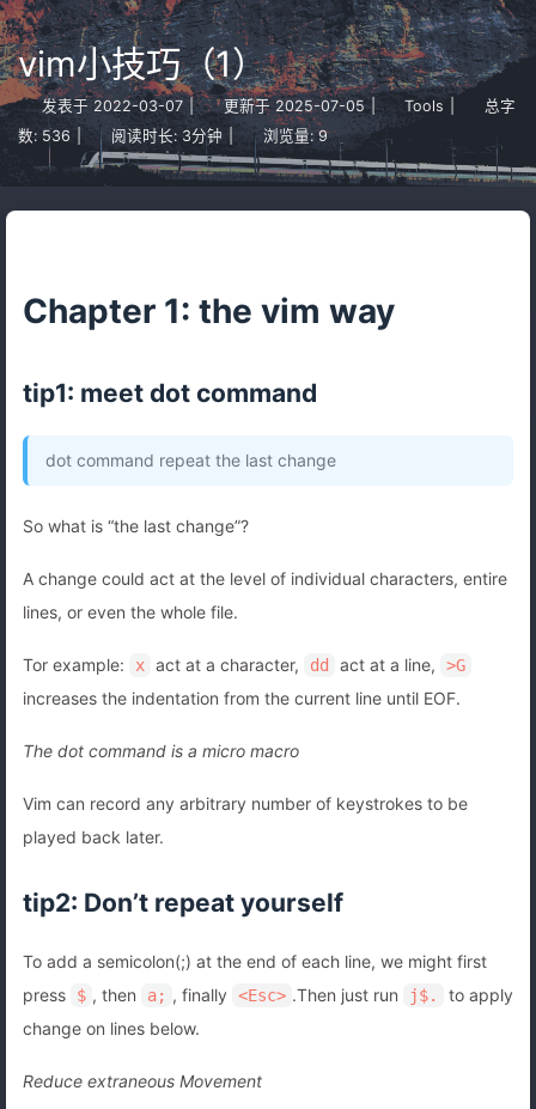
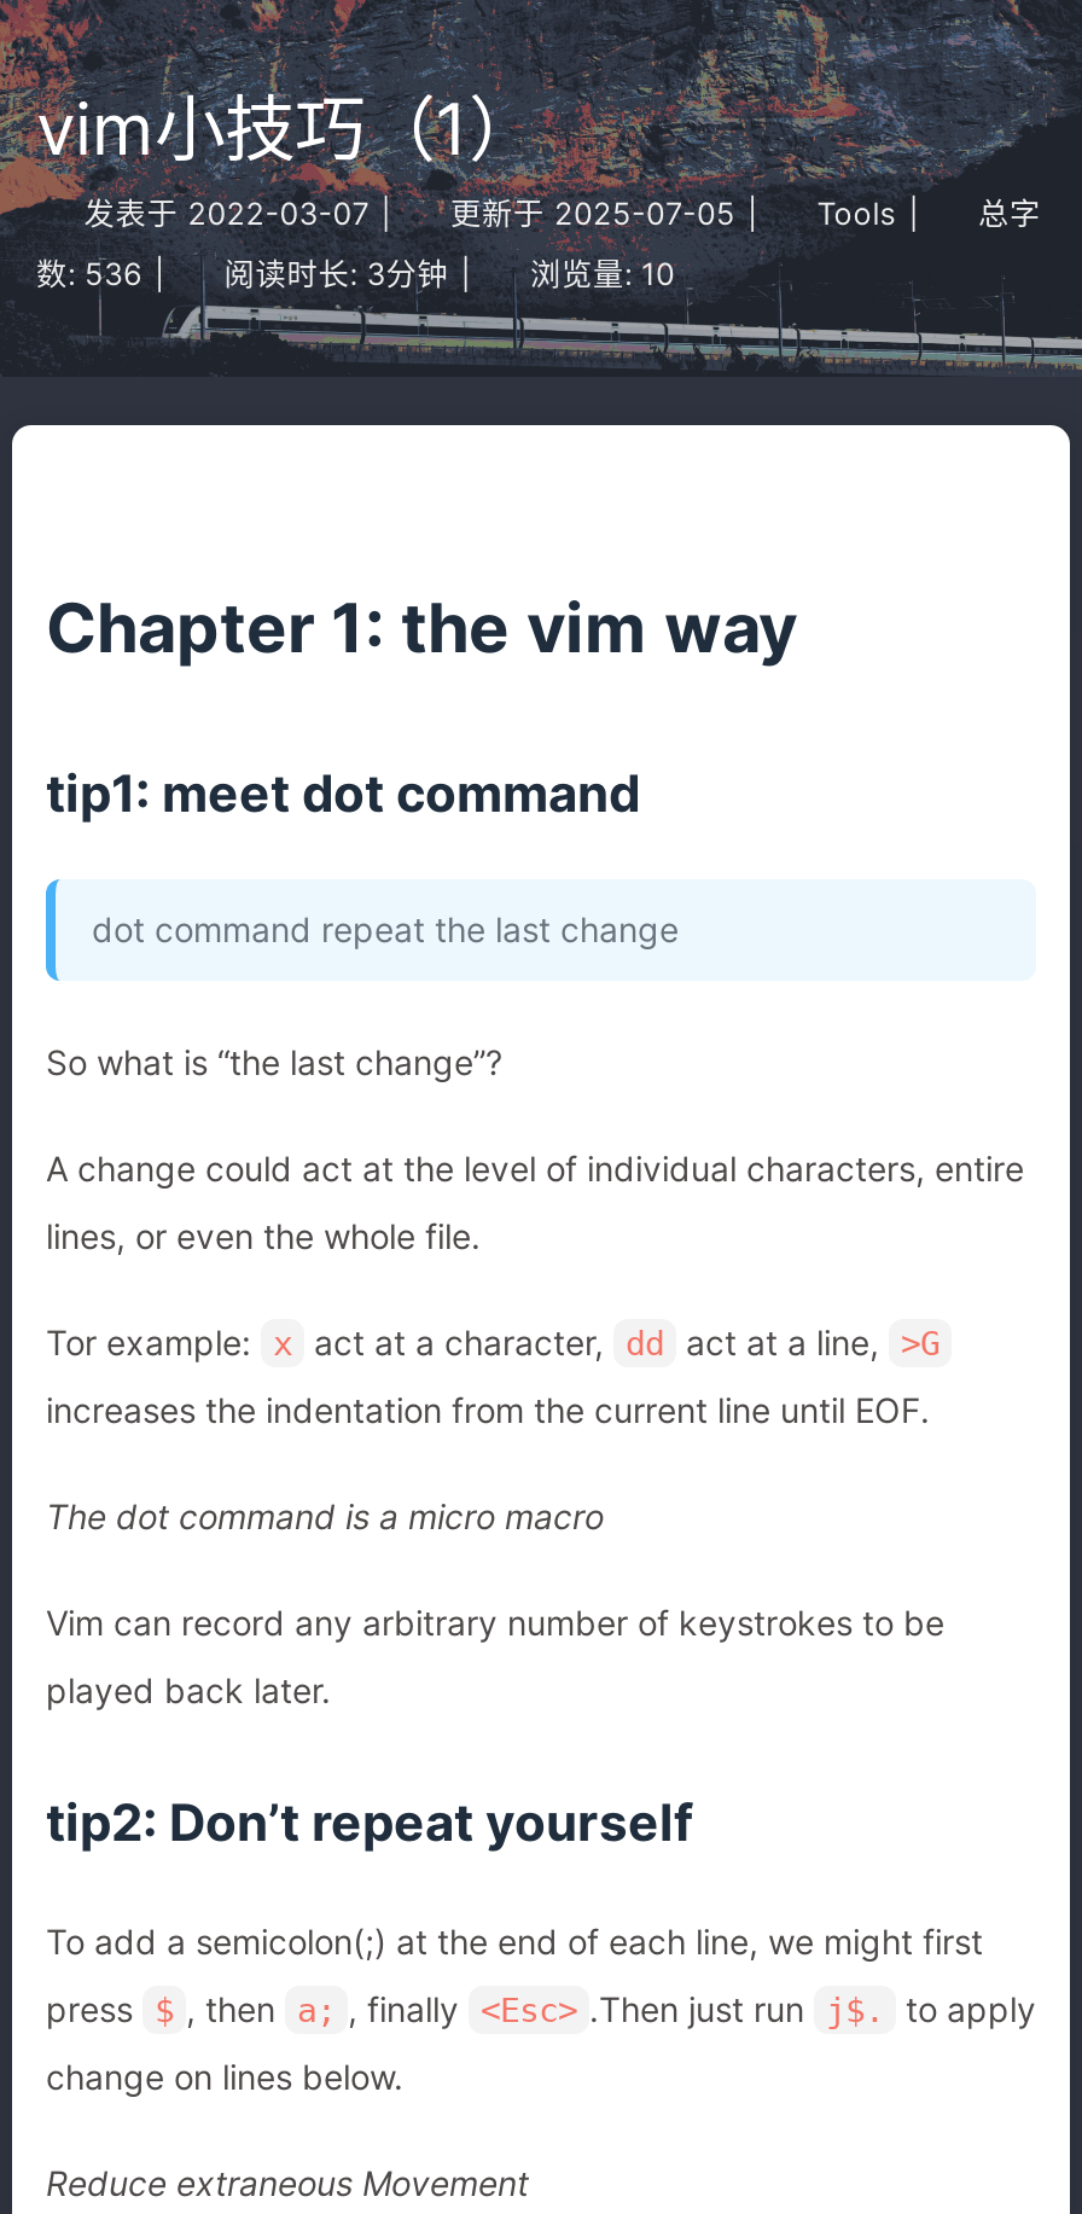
- 浏览量: 9
+ 浏览量: 10
